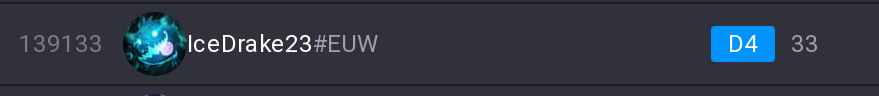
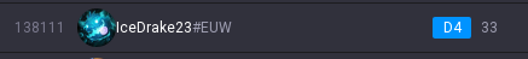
- 139133
+ 138111
